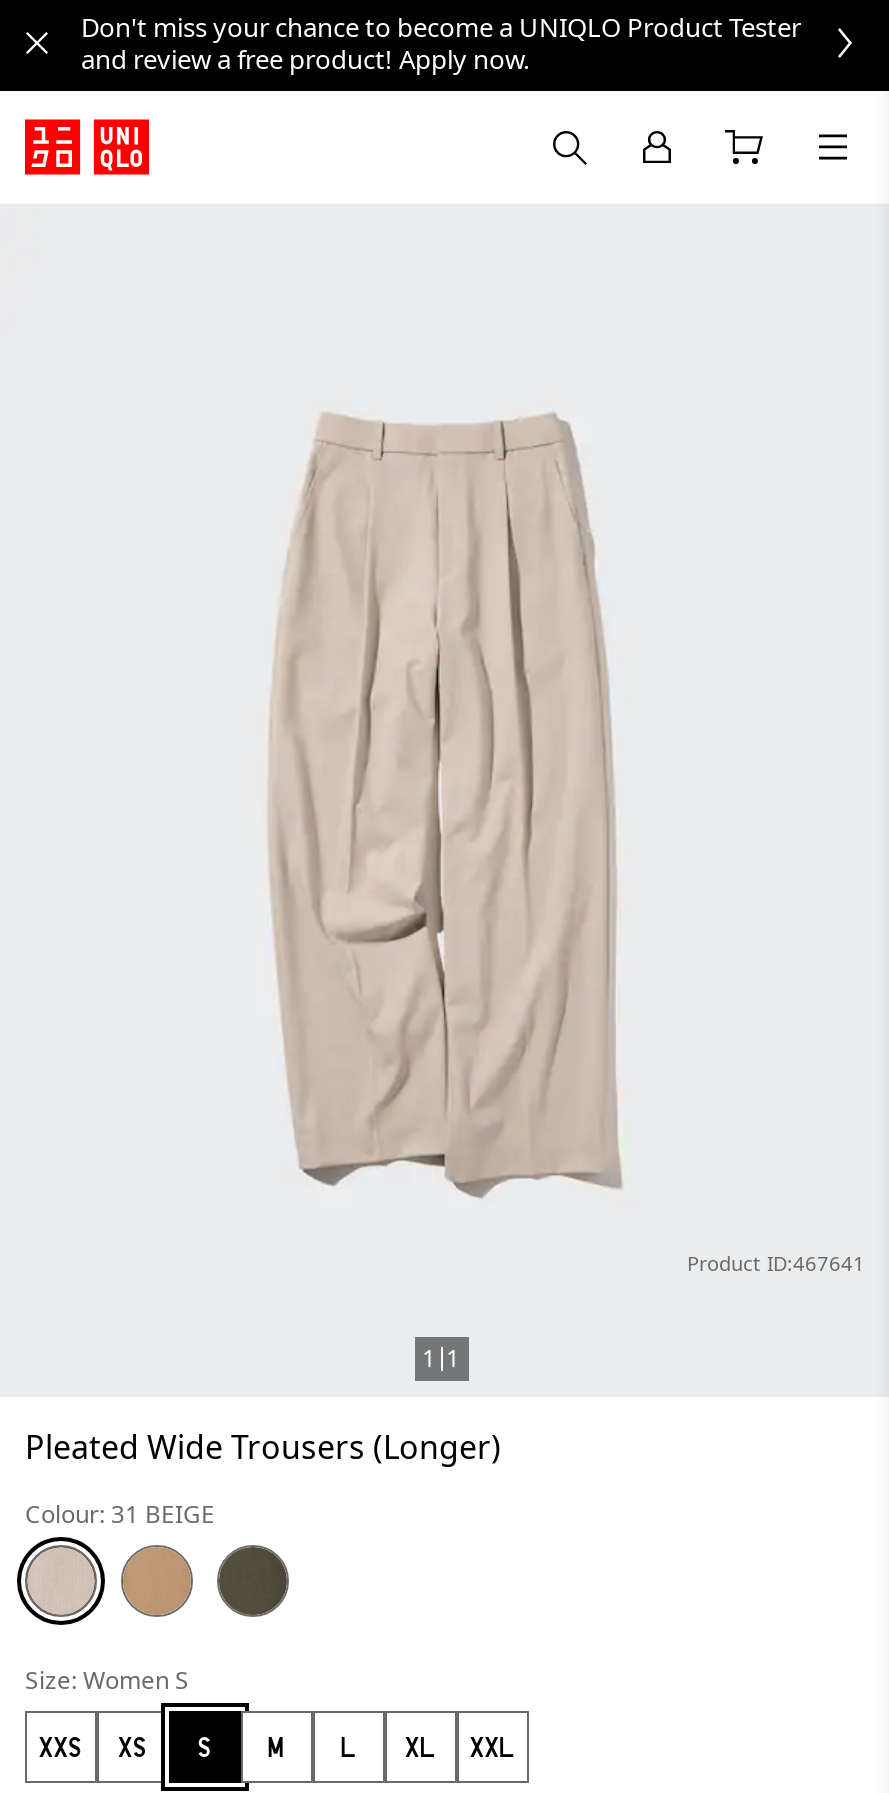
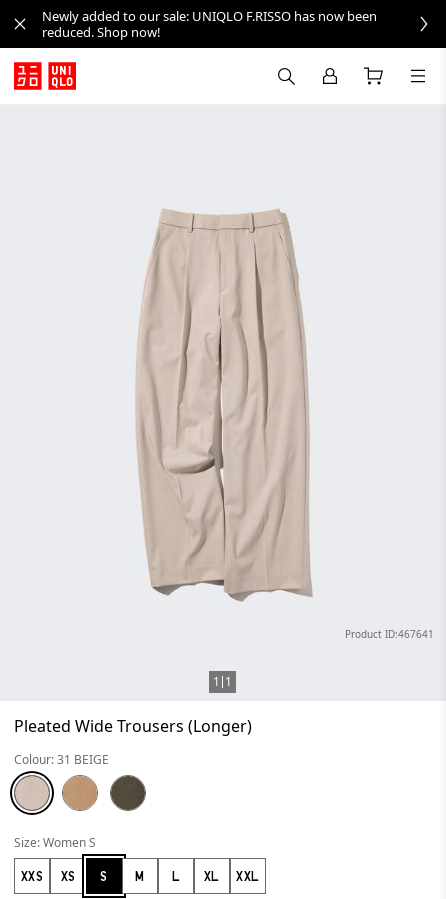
- Don't miss your chance to become a UNIQLO Product Tester
- and review a free product! Apply now.
+ Newly added to our sale: UNIQLO F.RISSO has now been
+ reduced. Shop now!
